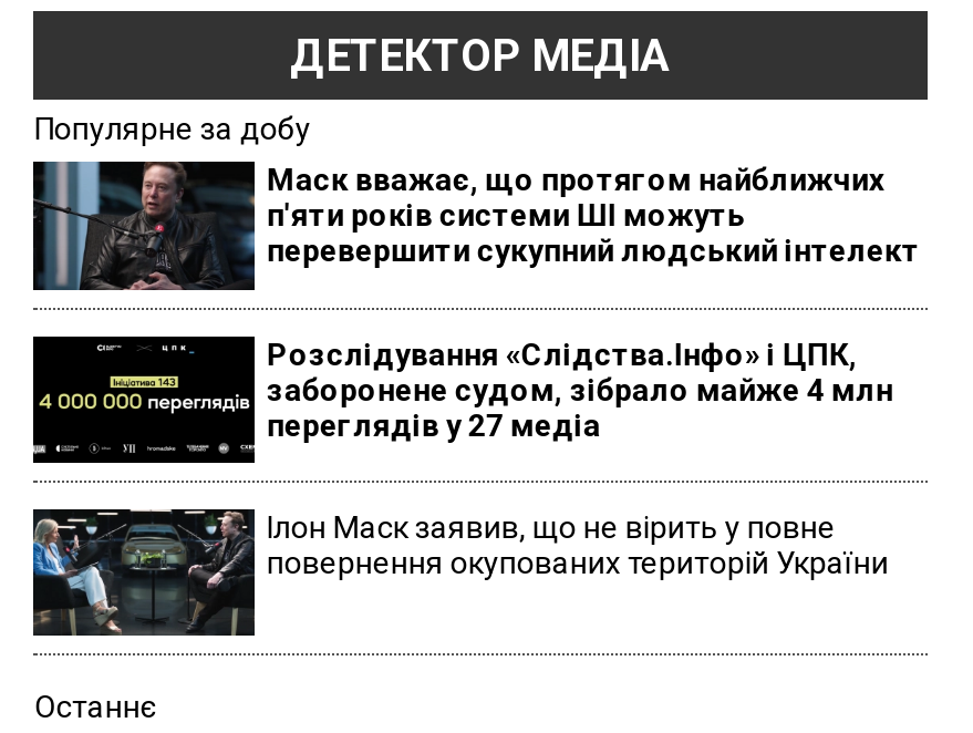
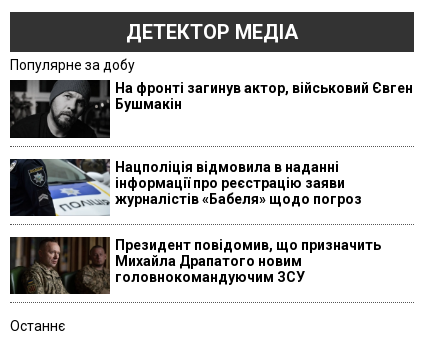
- [image]
- Маск вважає, що протягом найближчих
- п'яти років системи ШІ можуть
- перевершити сукупний людський інтелект
+ [image]
+ На фронті загинув актор, військовий Євген
+ Бушмакін

- [image]
- Розслідування «Слідства.Інфо» і ЦПК,
- заборонене судом, зібрало майже 4 млн
- переглядів у 27 медіа
+ [image]
+ Нацполіція відмовила в наданні
+ інформації про реєстрацію заяви
+ журналістів «Бабеля» щодо погроз

- [image]
- Ілон Маск заявив, що не вірить у повне
- повернення окупованих територій України
+ [image]
+ Президент повідомив, що призначить
+ Михайла Драпатого новим
+ головнокомандуючим ЗСУ
